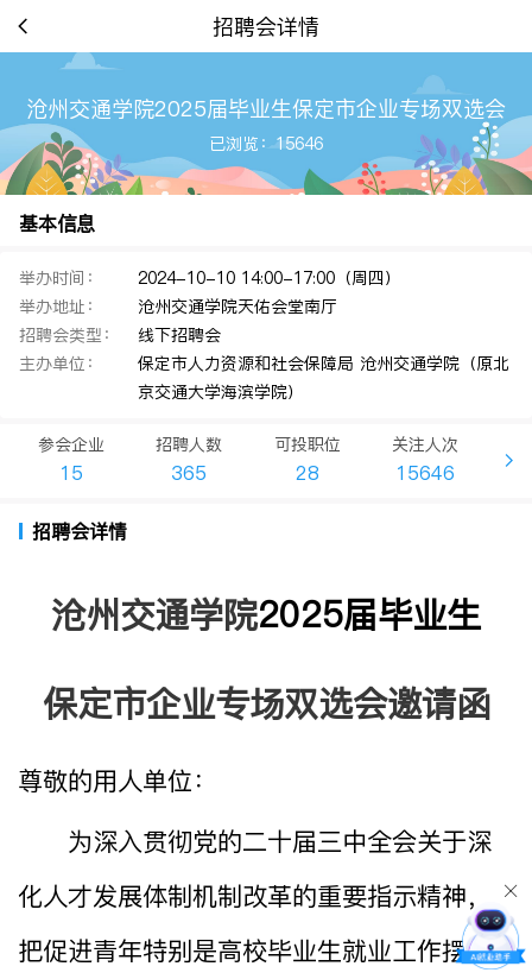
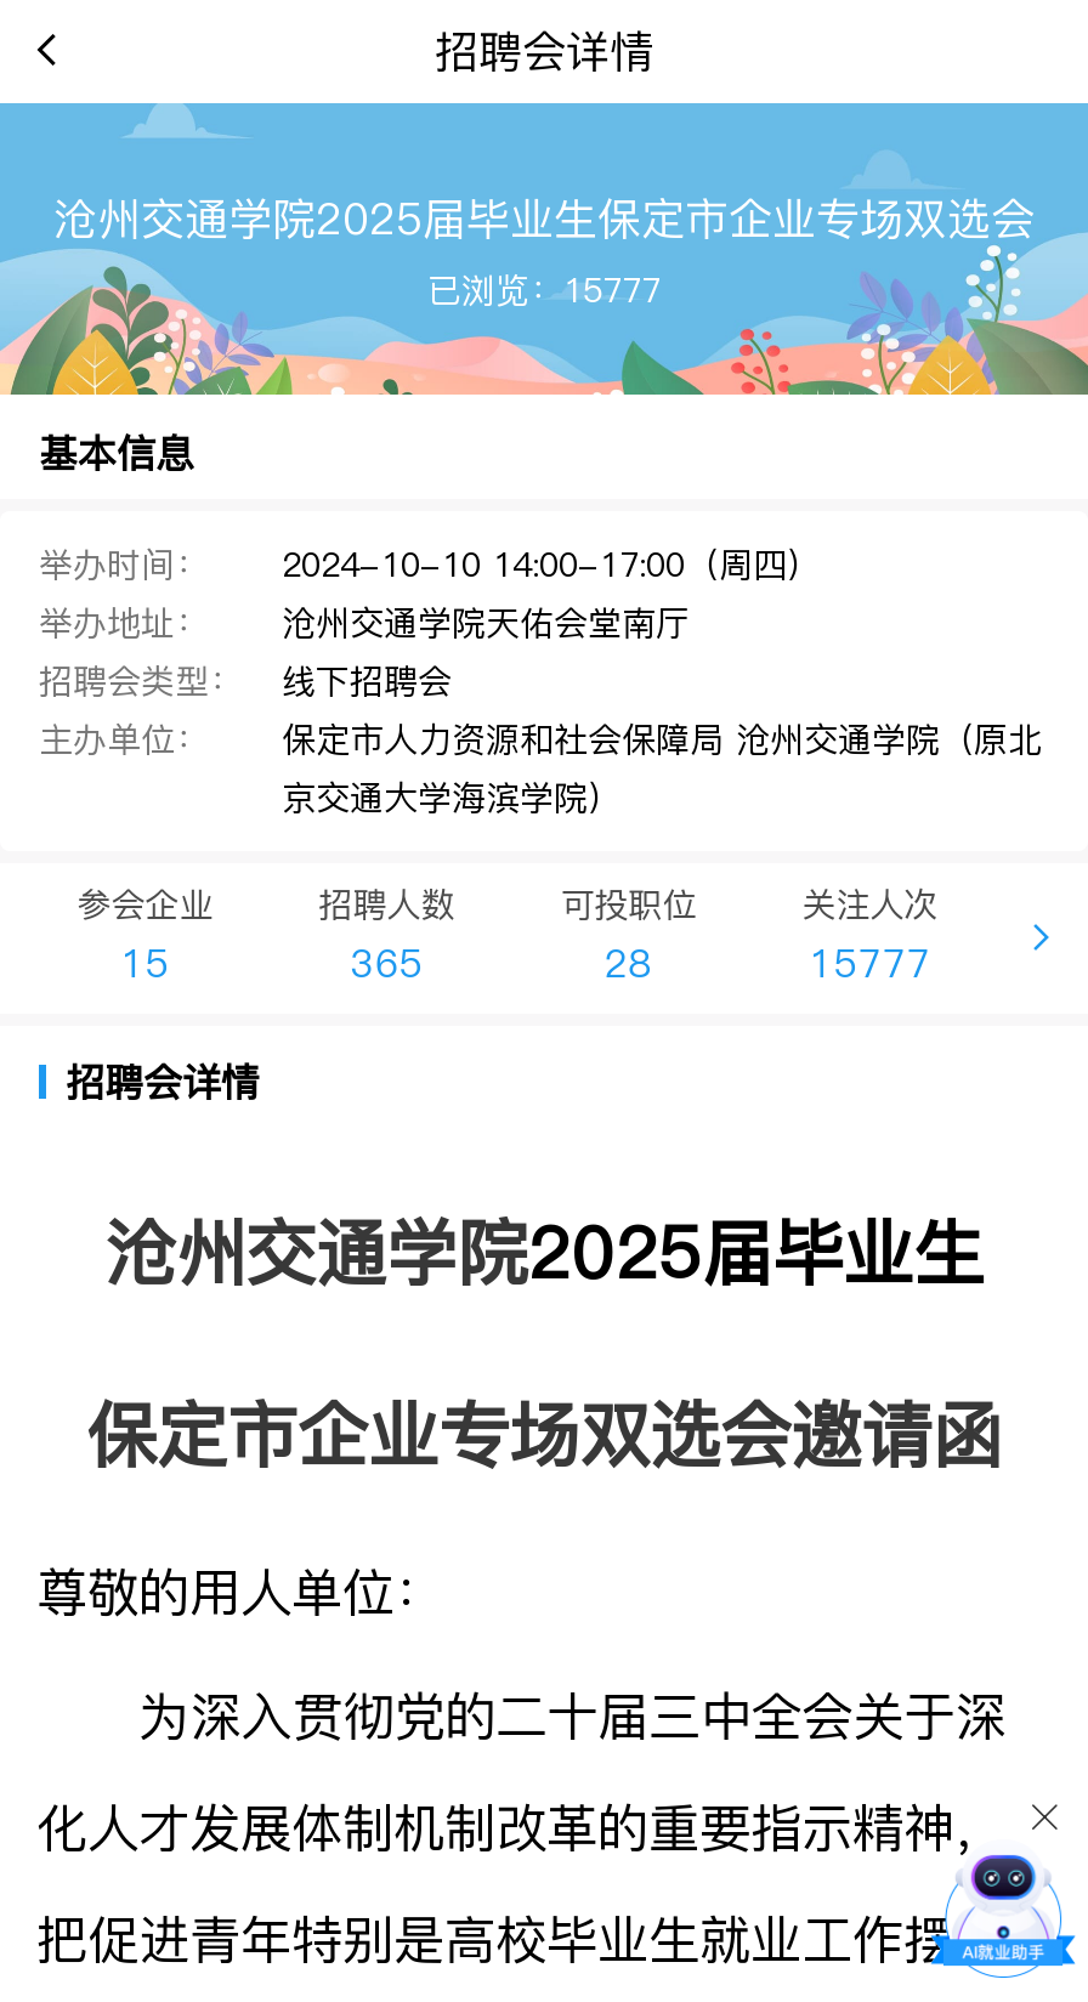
- 已浏览：15646
+ 已浏览：15777

- 15646
+ 15777
